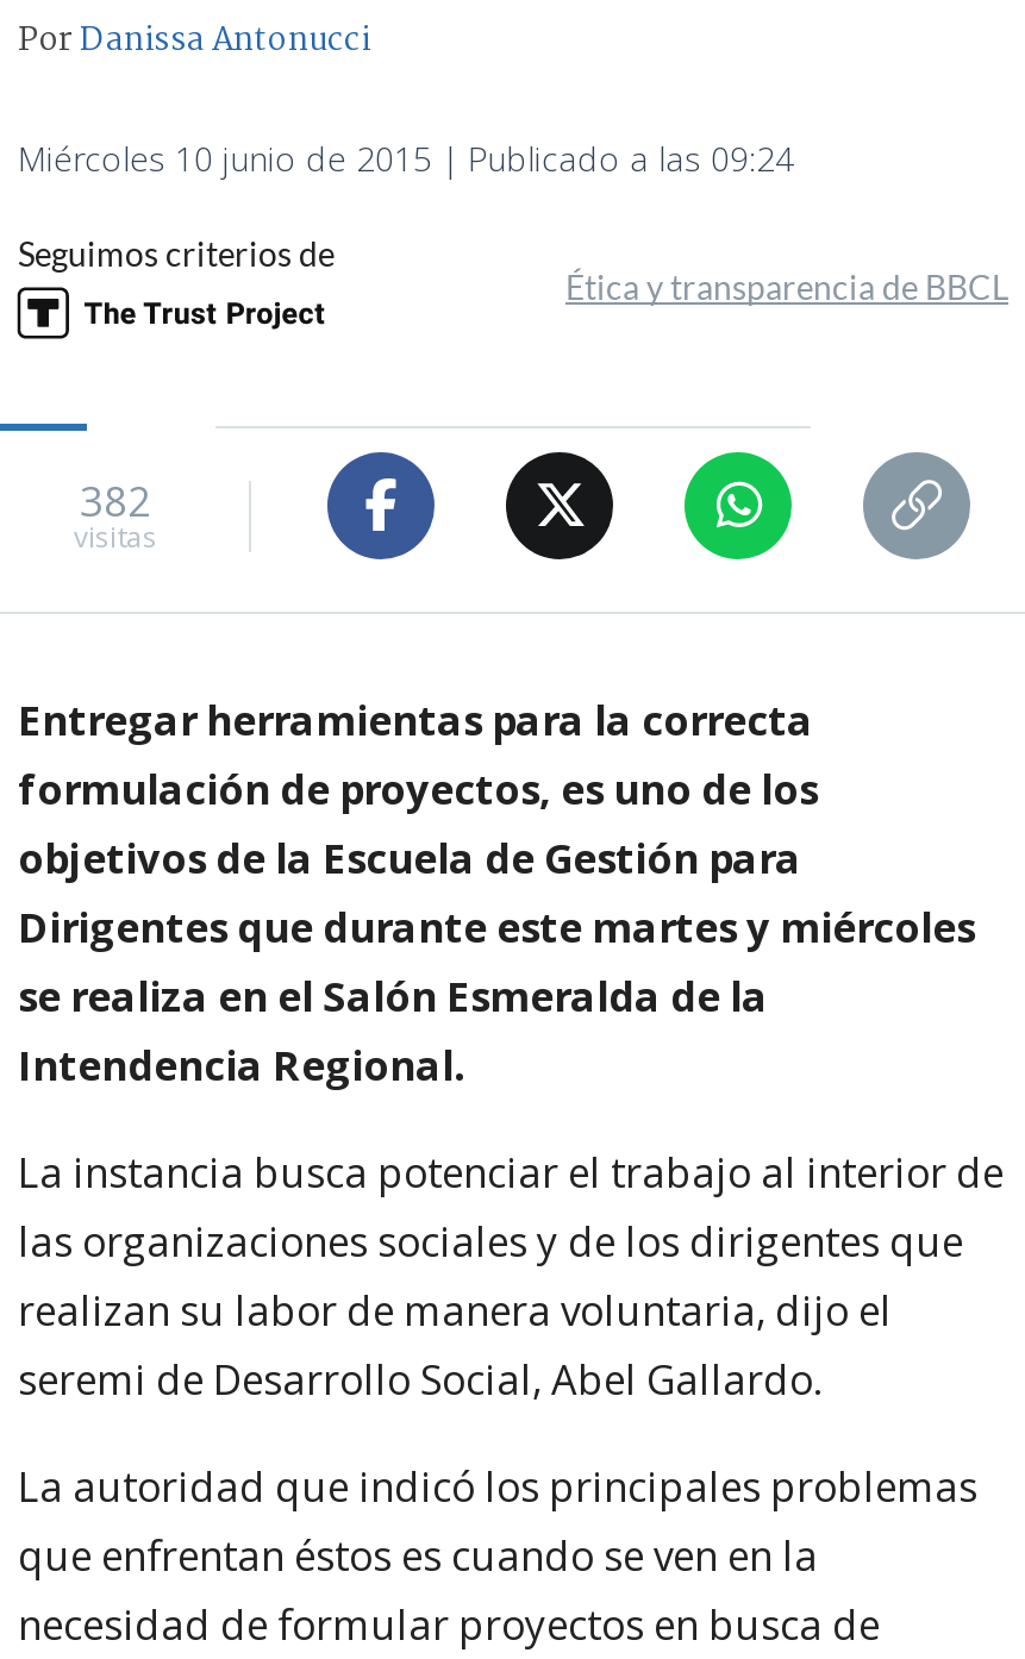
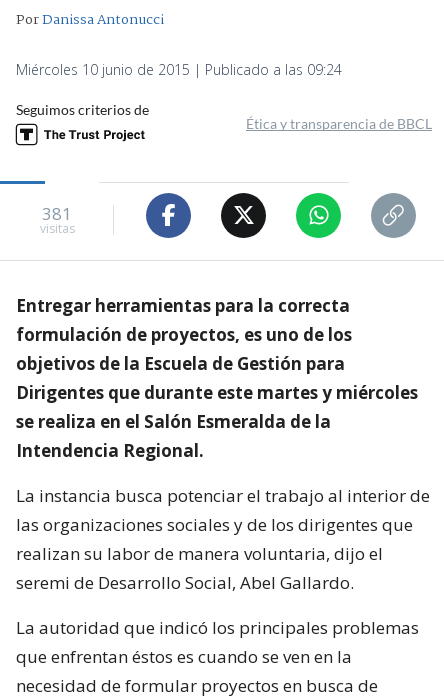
- 382
+ 381
